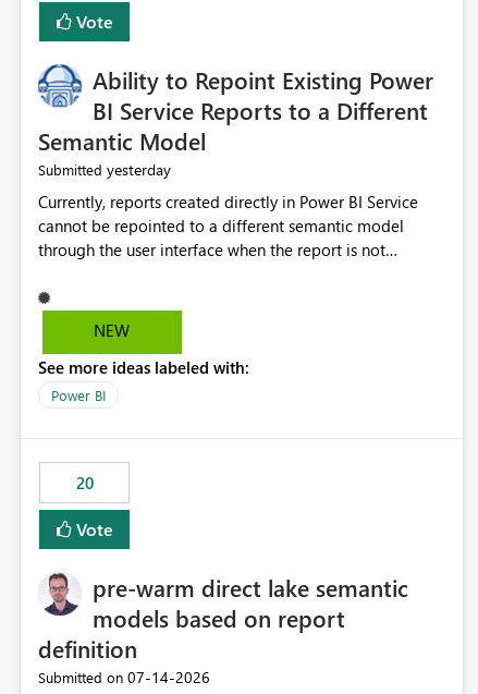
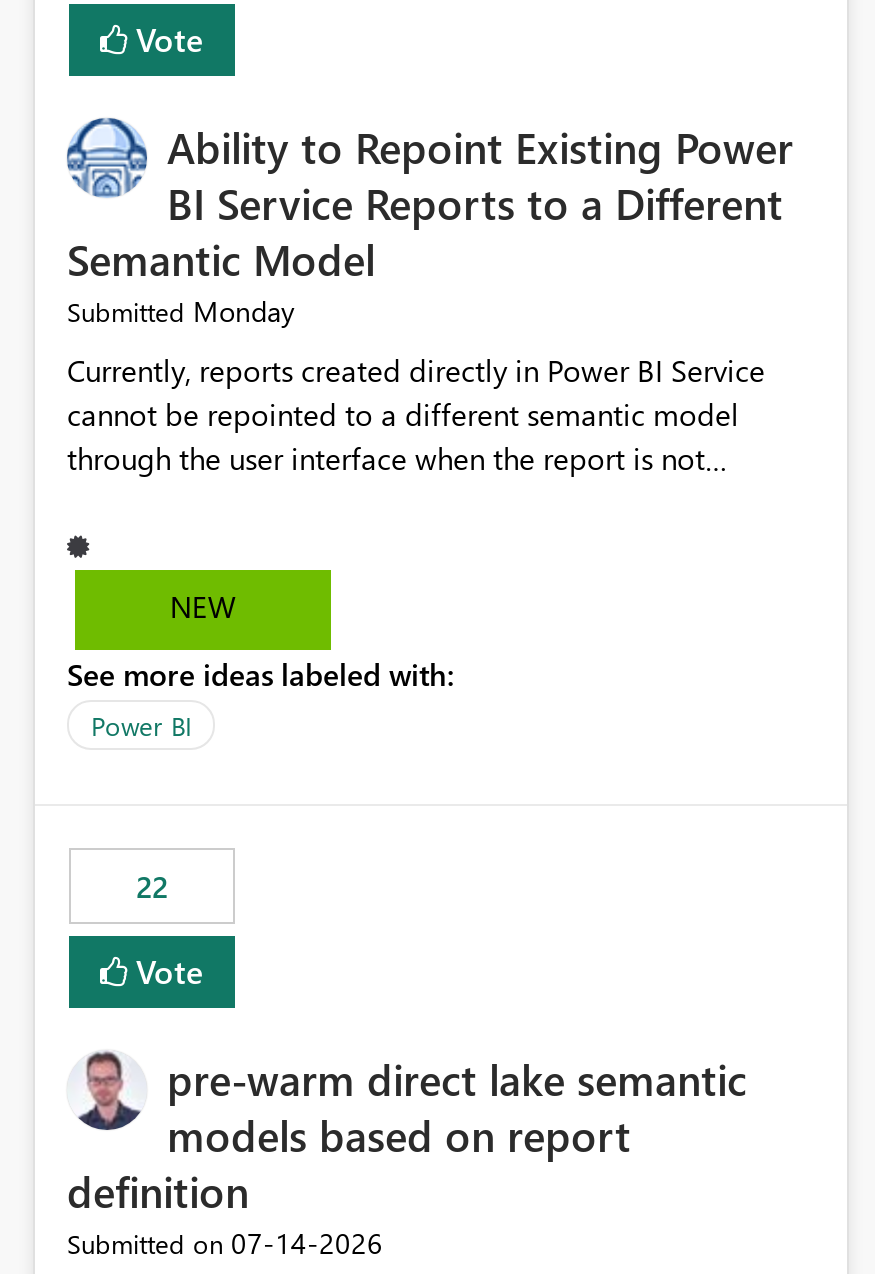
- Submitted yesterday
+ Submitted Monday

- 20
+ 22
